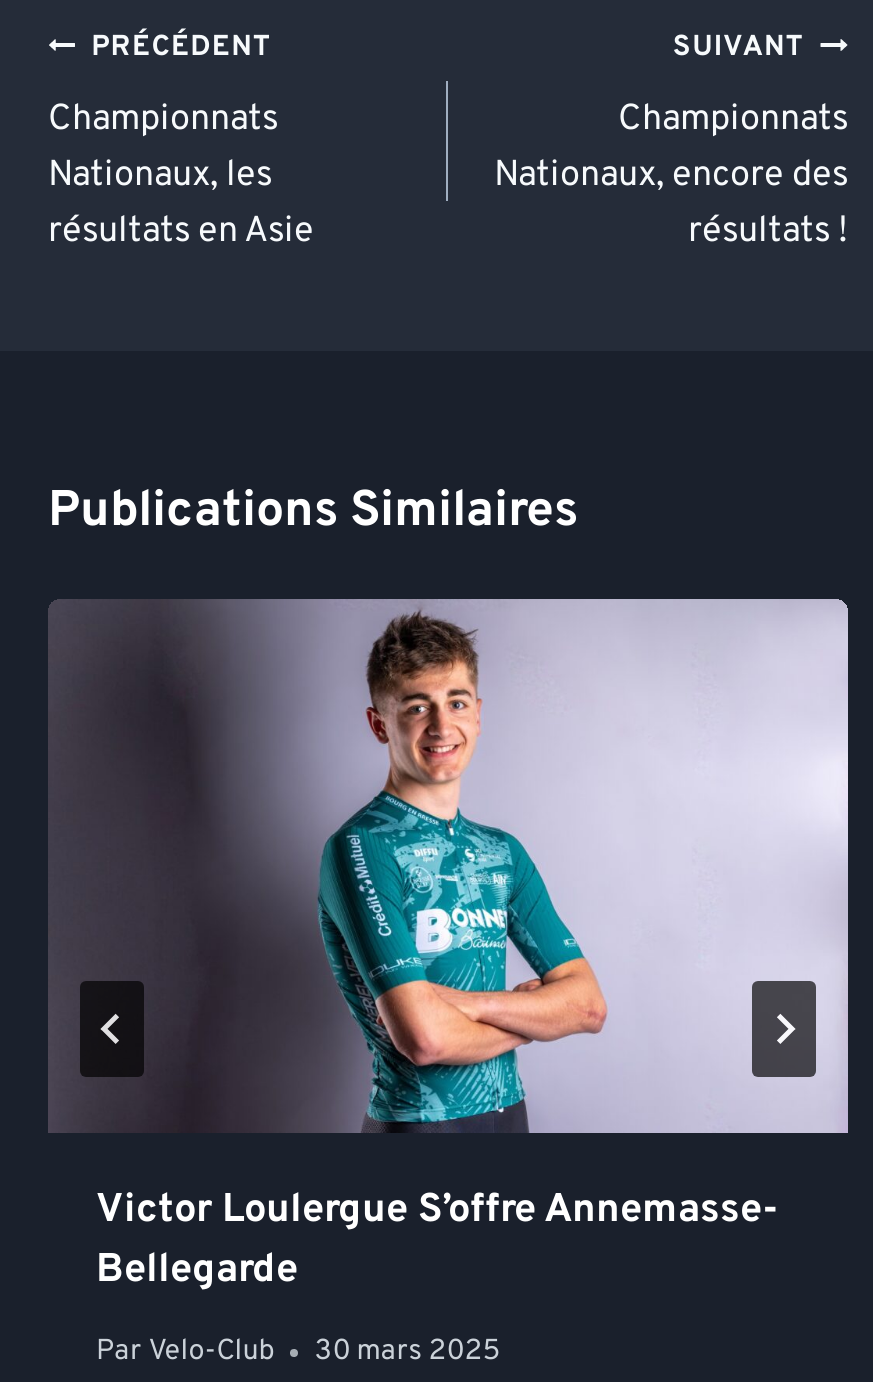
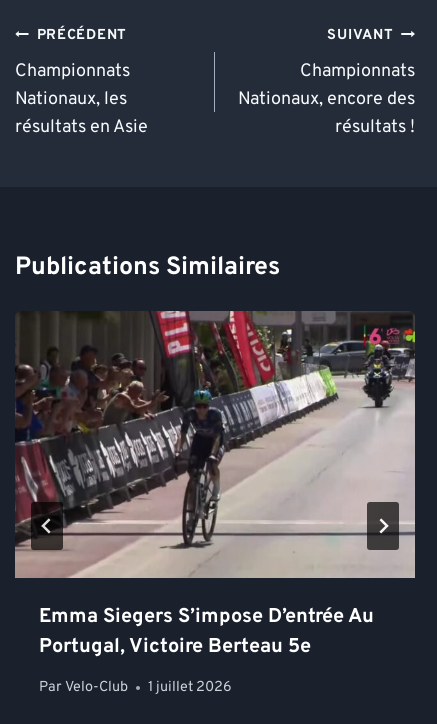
- [image]
- Victor Loulergue S’offre Annemasse-
- Bellegarde
+ [image]
+ Emma Siegers S’impose D’entrée Au
+ Portugal, Victoire Berteau 5e

- Par Velo-Club 30 mars 2025
+ Par Velo-Club 1 juillet 2026
